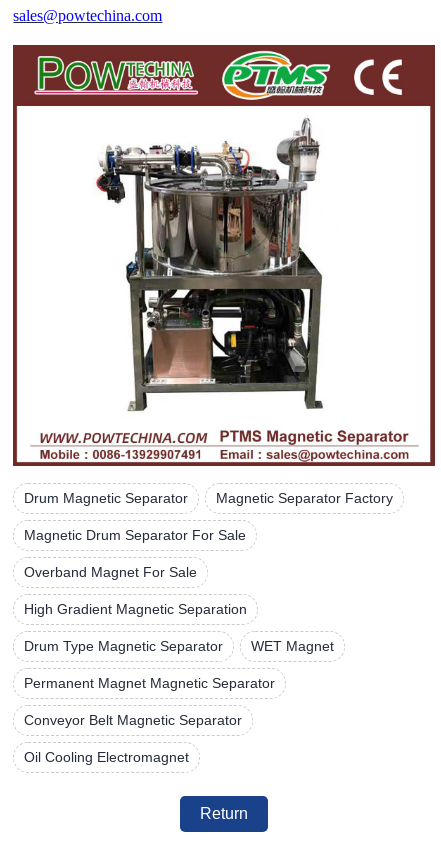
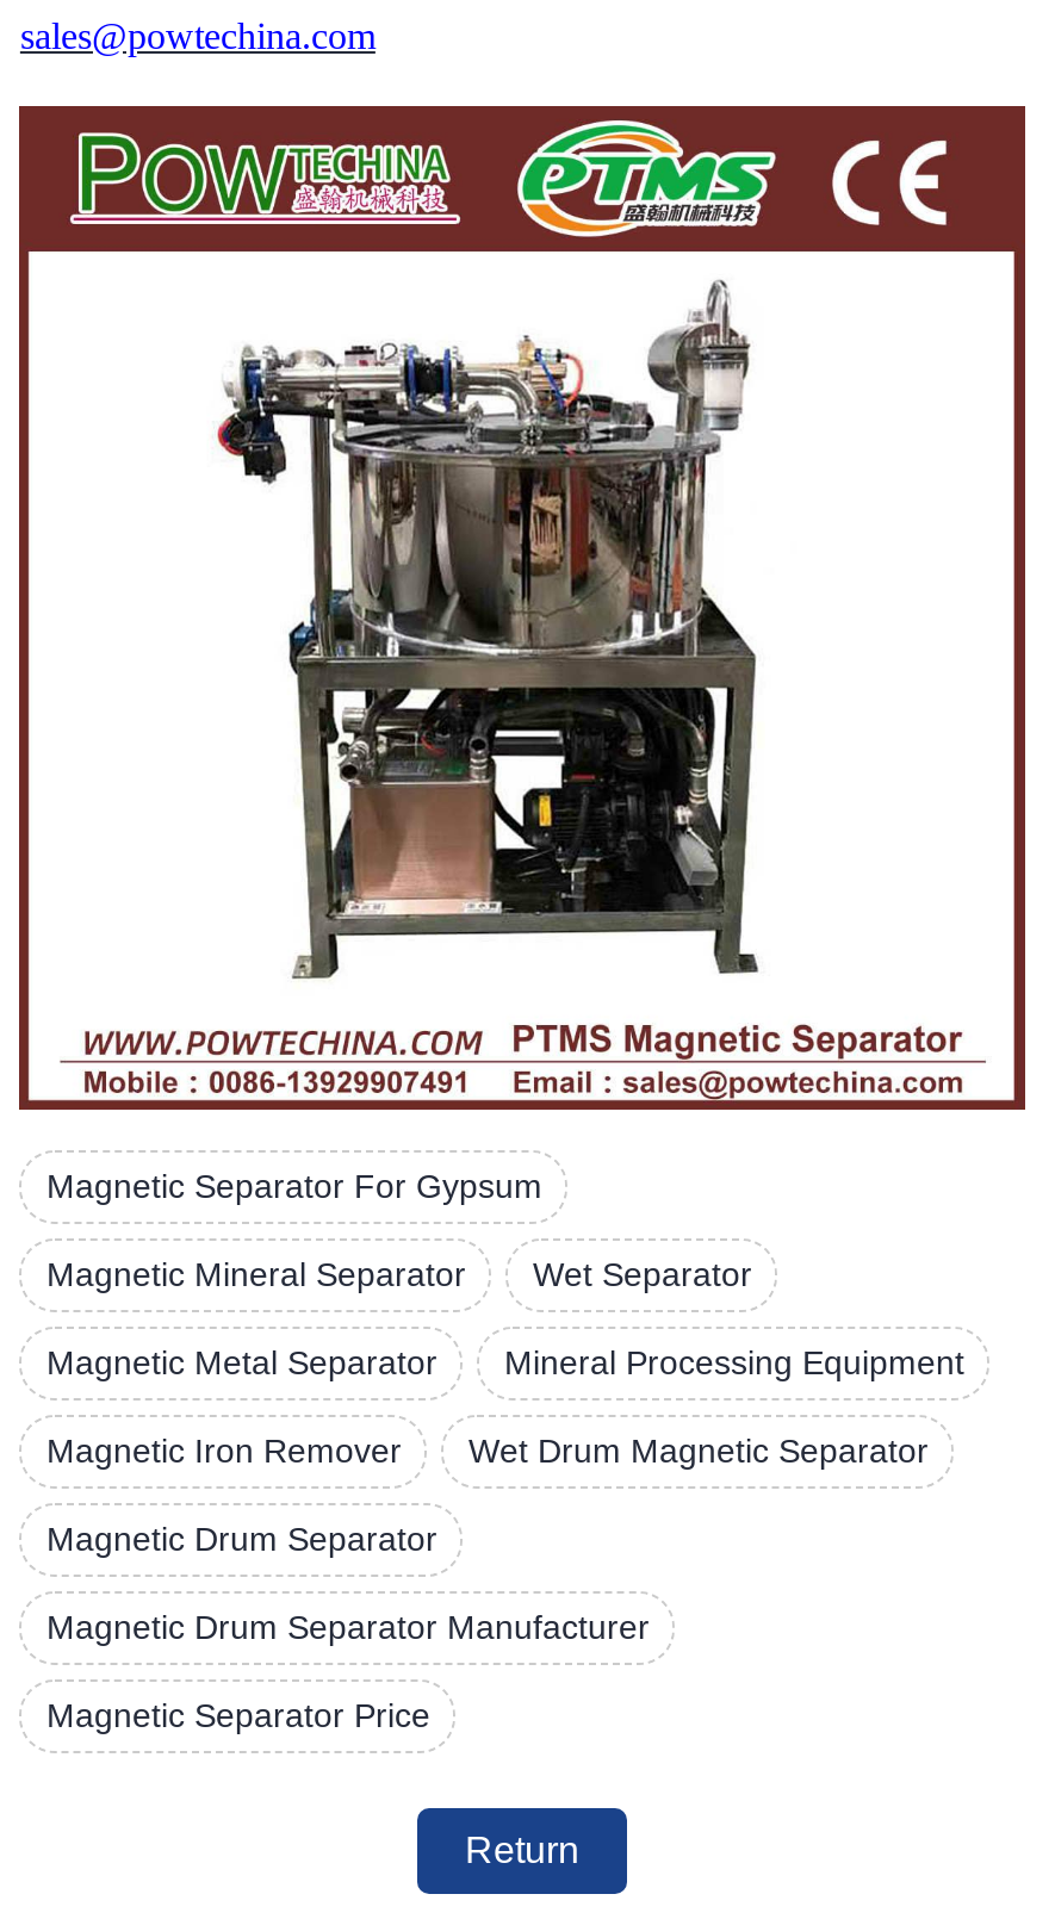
- Drum Magnetic Separator
- Magnetic Separator Factory
- Magnetic Drum Separator For Sale
- Overband Magnet For Sale
- High Gradient Magnetic Separation
- Drum Type Magnetic Separator
- WET Magnet
- Permanent Magnet Magnetic Separator
- Conveyor Belt Magnetic Separator
- Oil Cooling Electromagnet
+ Magnetic Separator For Gypsum
+ Magnetic Mineral Separator
+ Wet Separator
+ Magnetic Metal Separator
+ Mineral Processing Equipment
+ Magnetic Iron Remover
+ Wet Drum Magnetic Separator
+ Magnetic Drum Separator
+ Magnetic Drum Separator Manufacturer
+ Magnetic Separator Price
